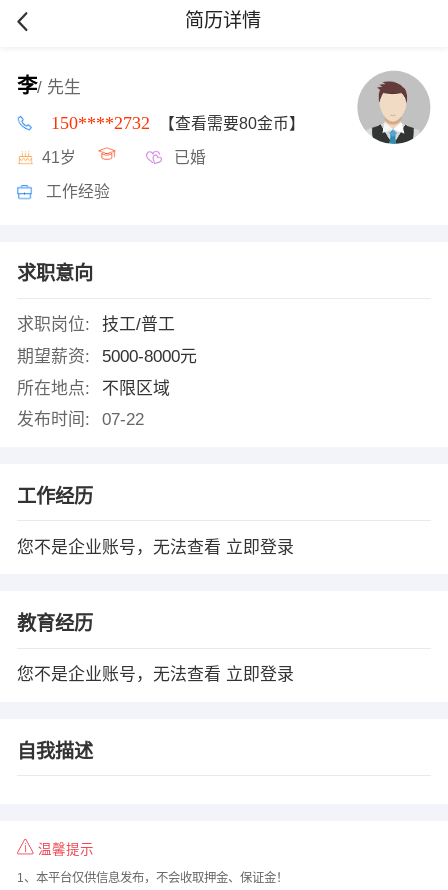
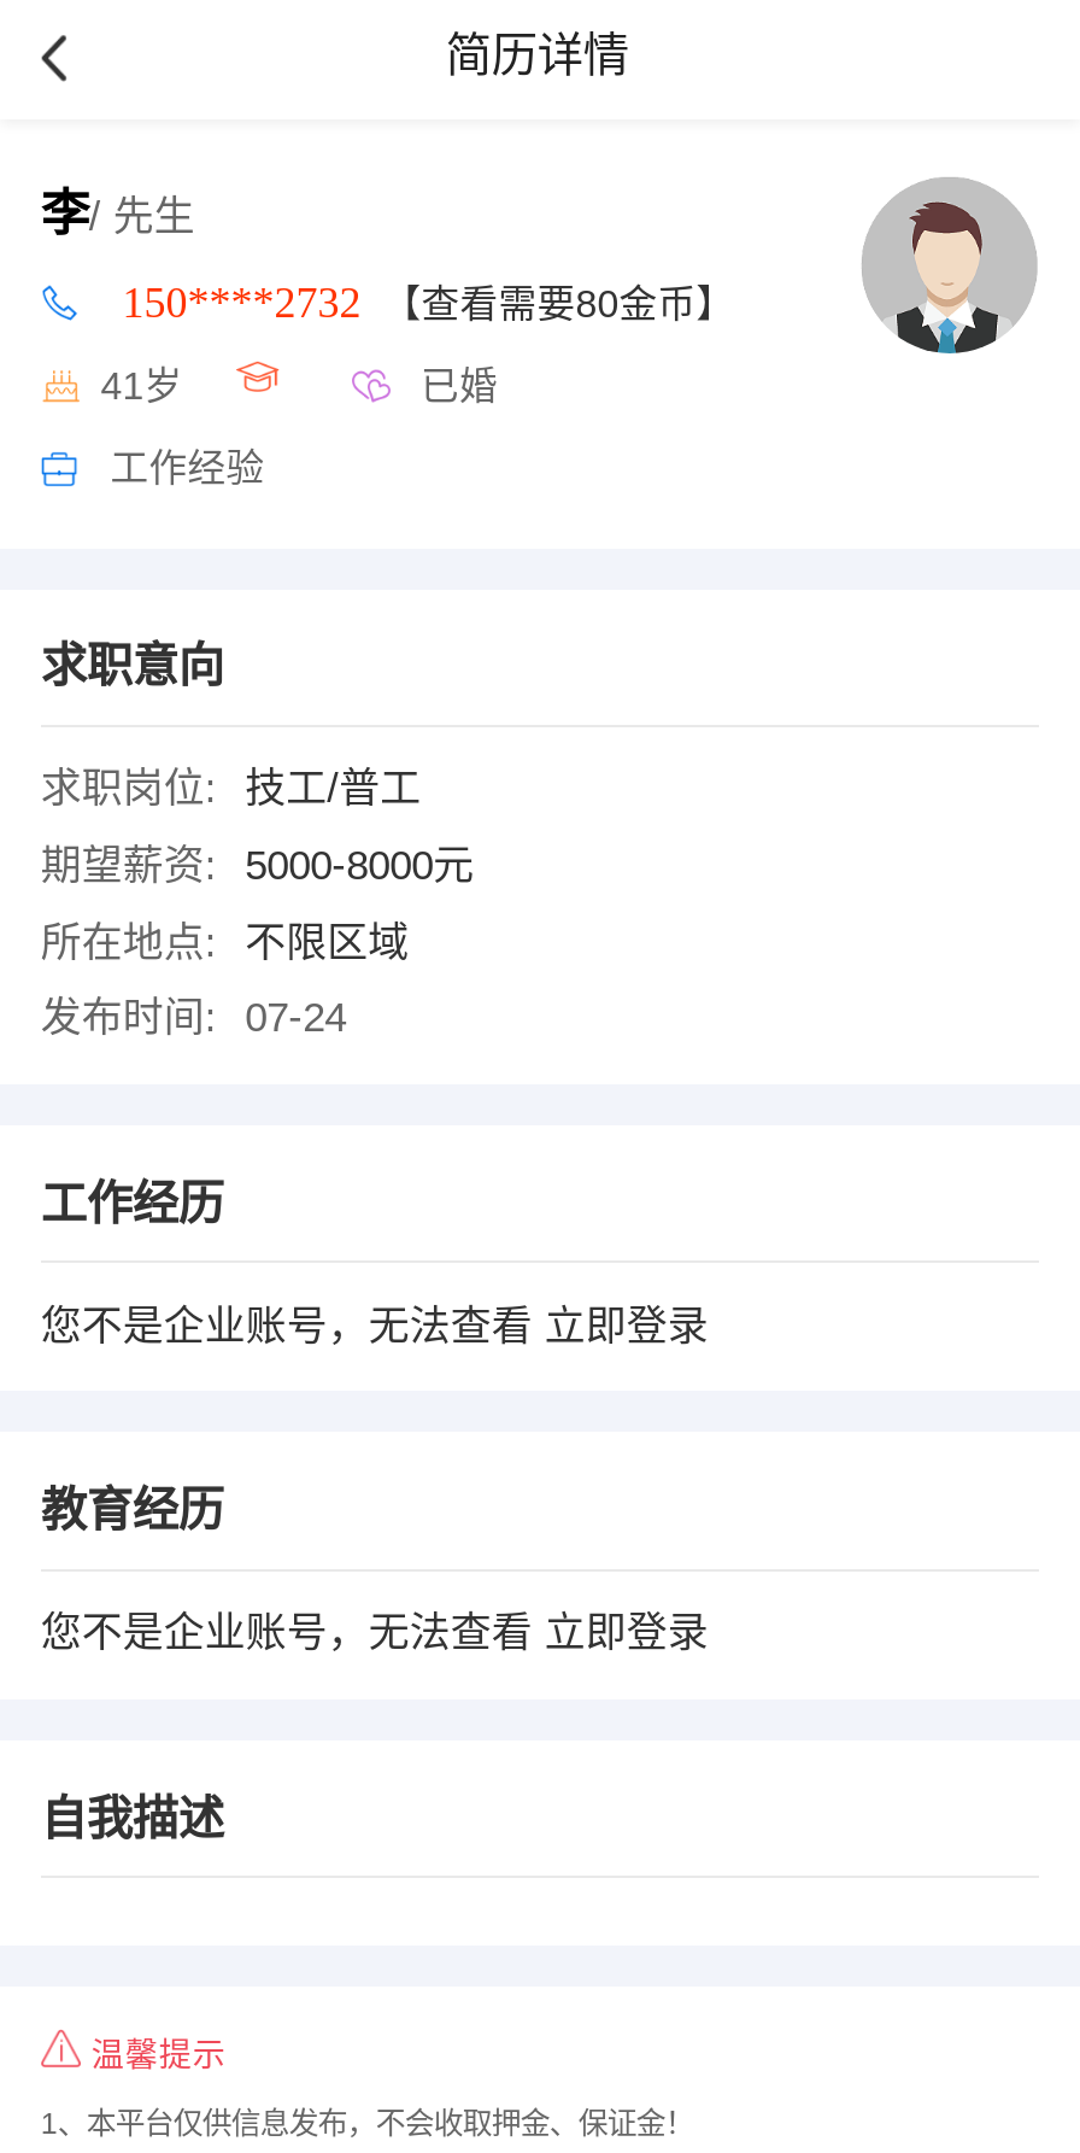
- 发布时间: 07-22
+ 发布时间: 07-24
